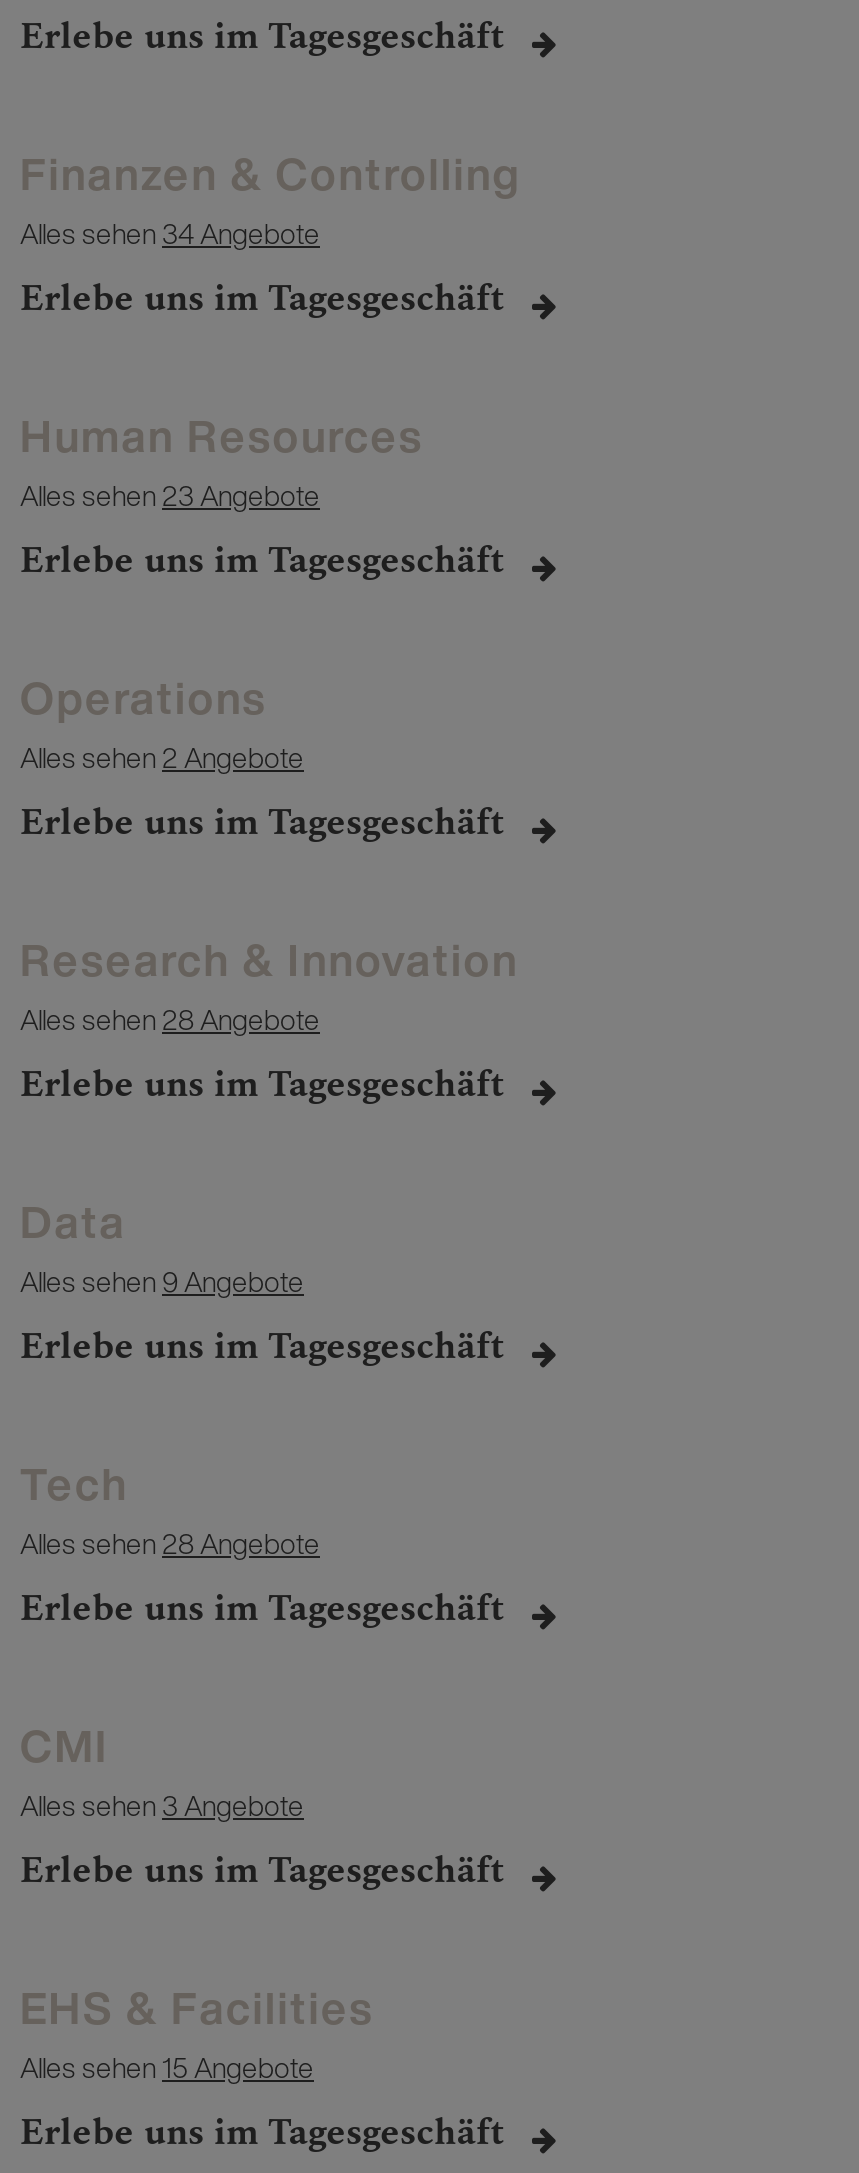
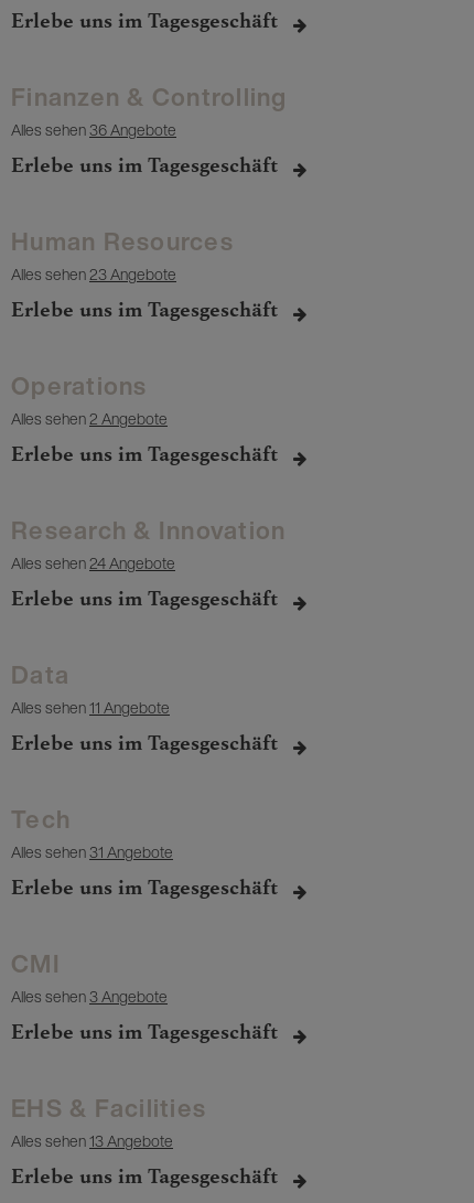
- Alles sehen 34 Angebote
+ Alles sehen 36 Angebote

- Alles sehen 28 Angebote
+ Alles sehen 24 Angebote

- Alles sehen 9 Angebote
+ Alles sehen 11 Angebote

- Alles sehen 28 Angebote
+ Alles sehen 31 Angebote

- Alles sehen 15 Angebote
+ Alles sehen 13 Angebote
